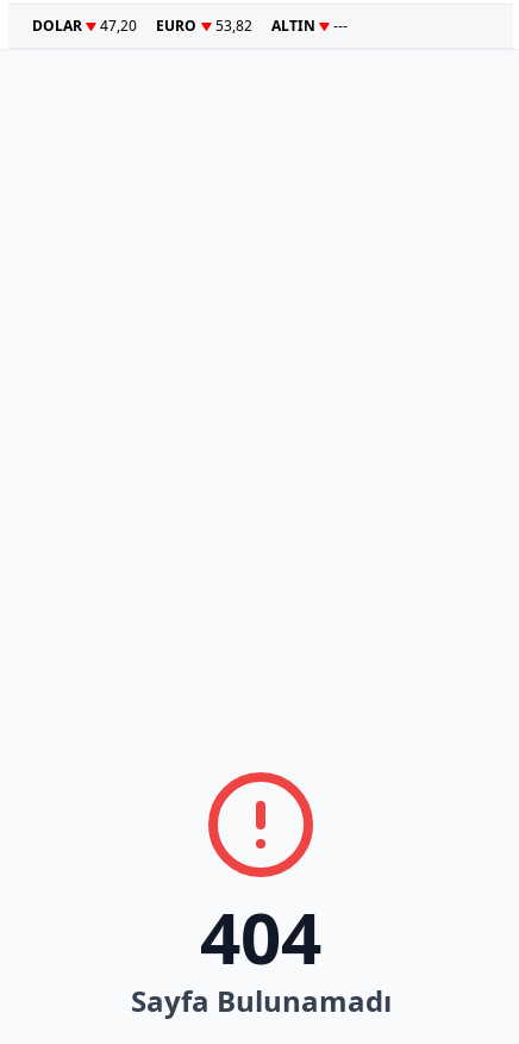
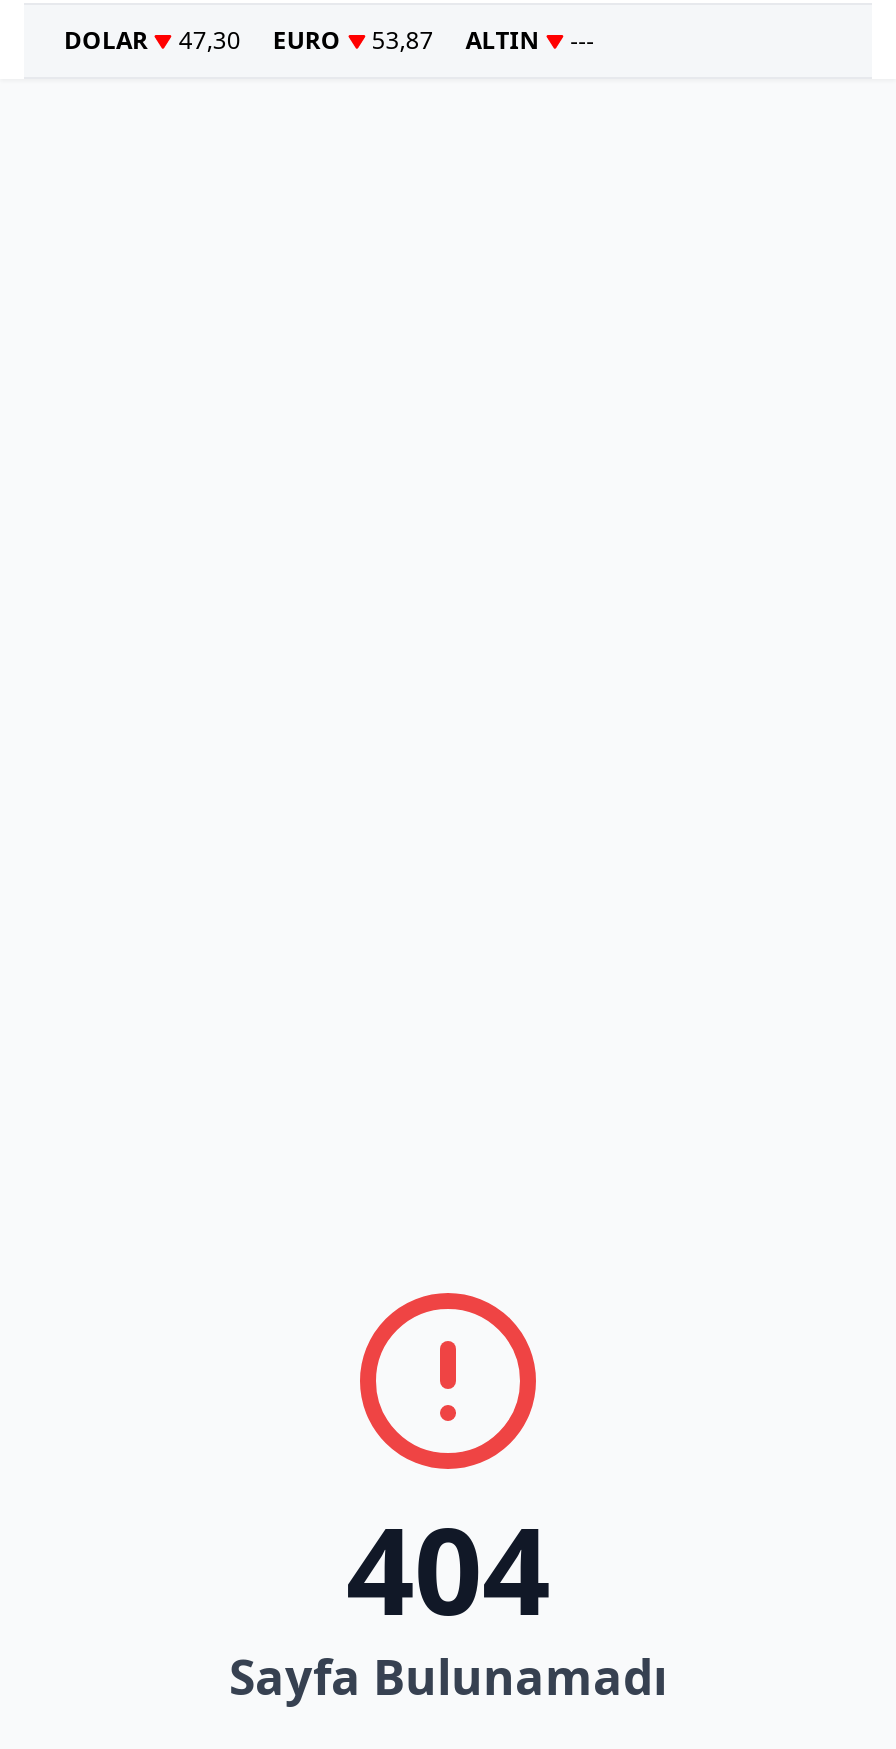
- 47,20
+ 47,30

- 53,82
+ 53,87
